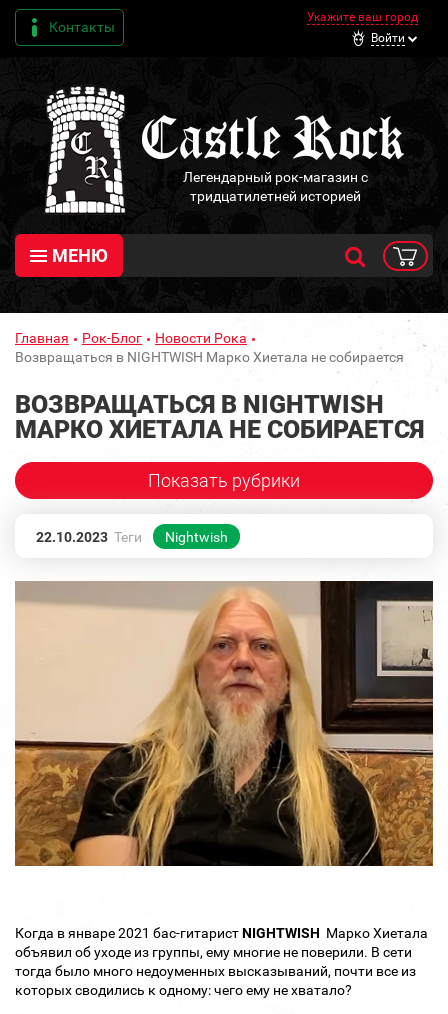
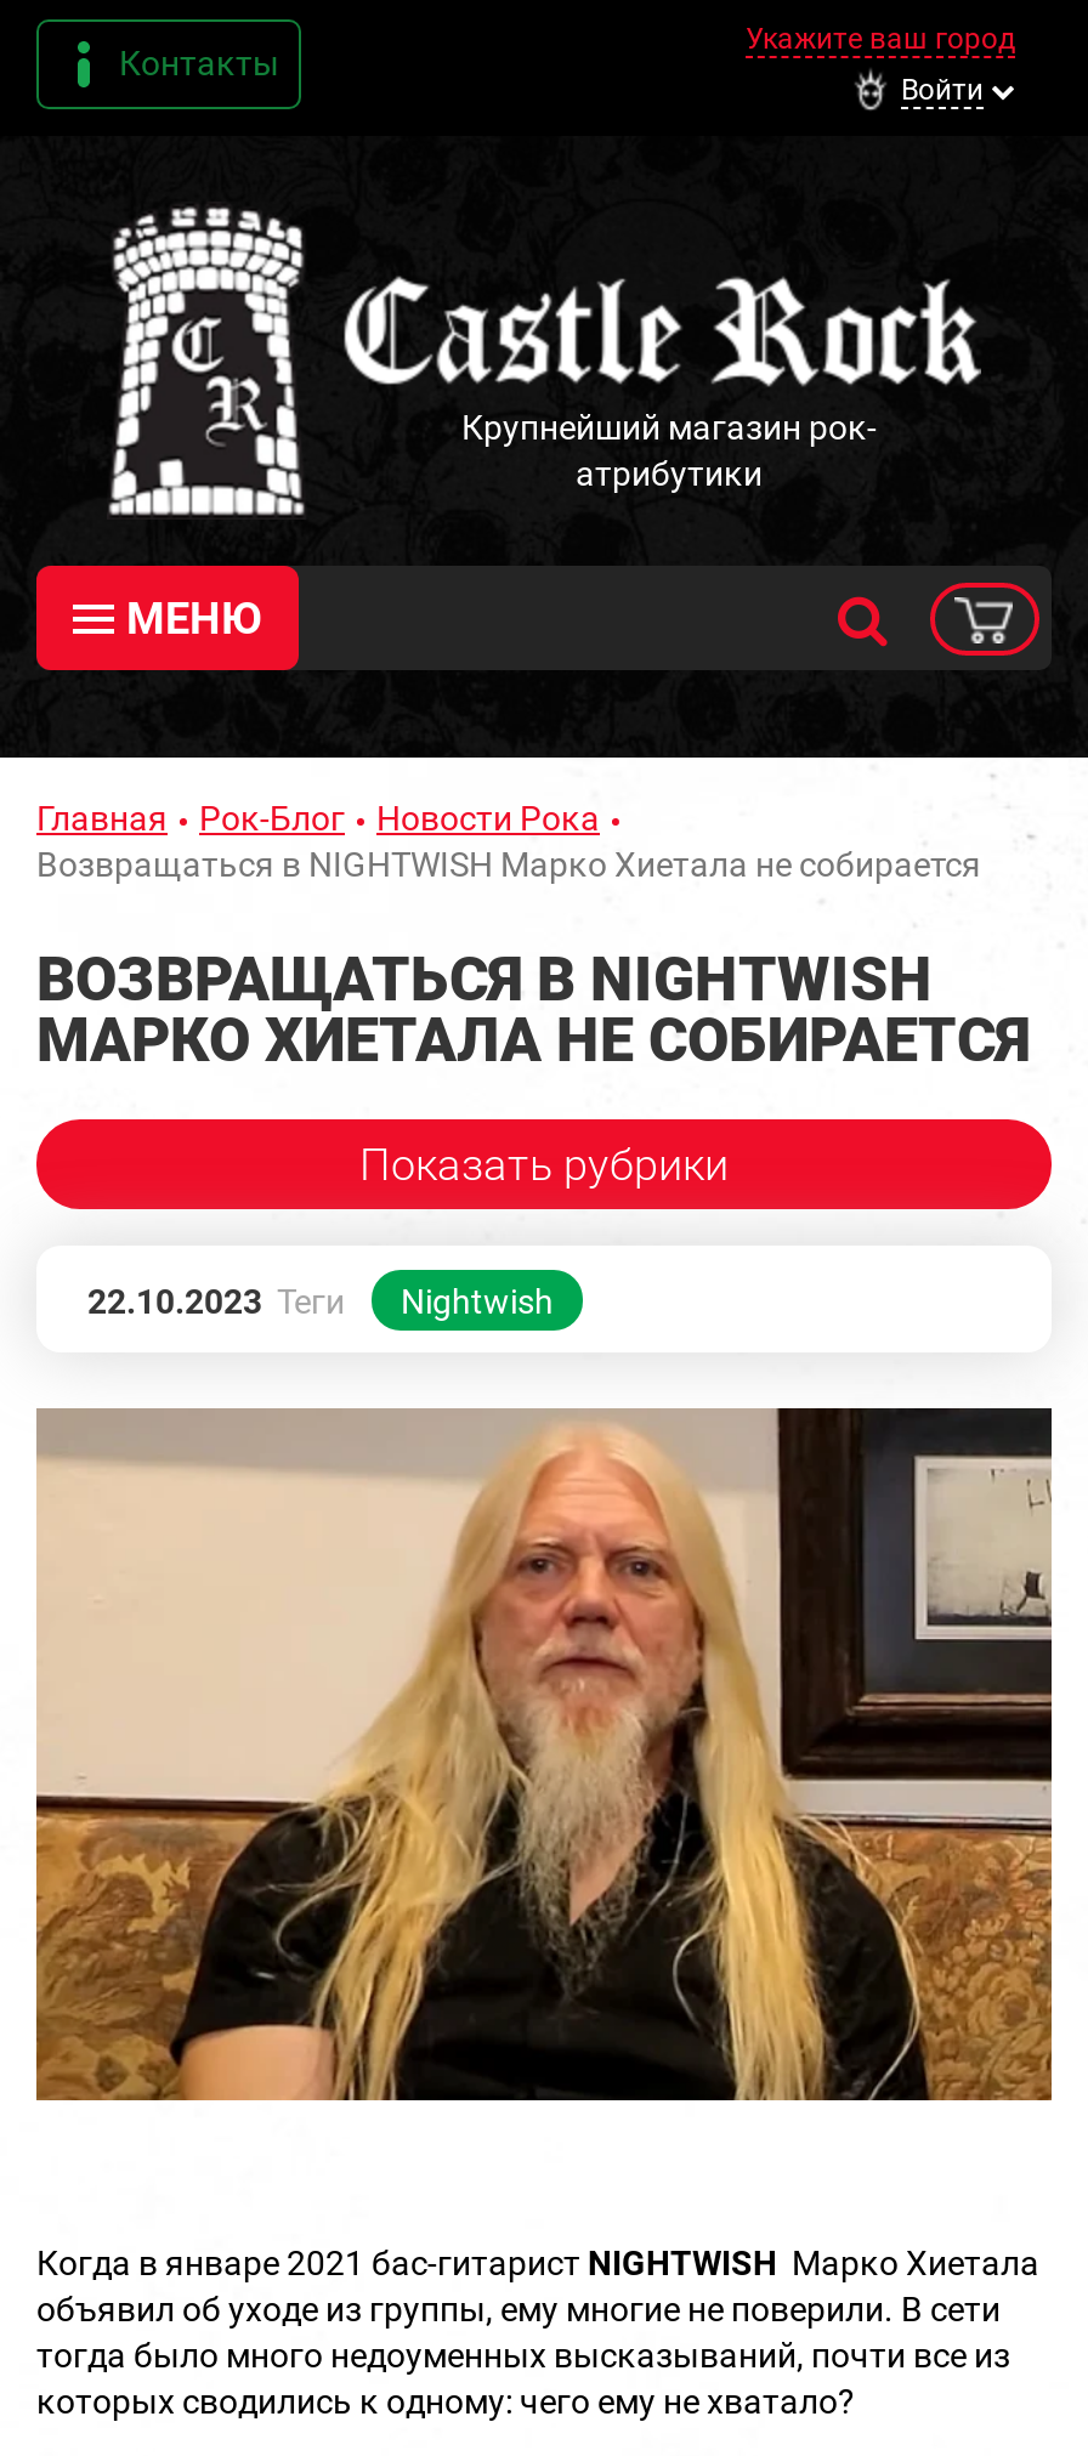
- Легендарный рок-магазин с
- тридцатилетней историей
+ Крупнейший магазин рок-
+ атрибутики
